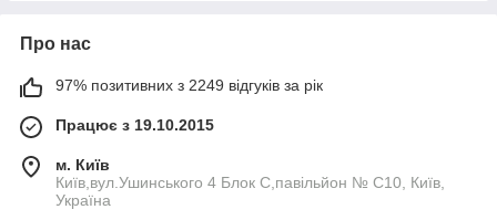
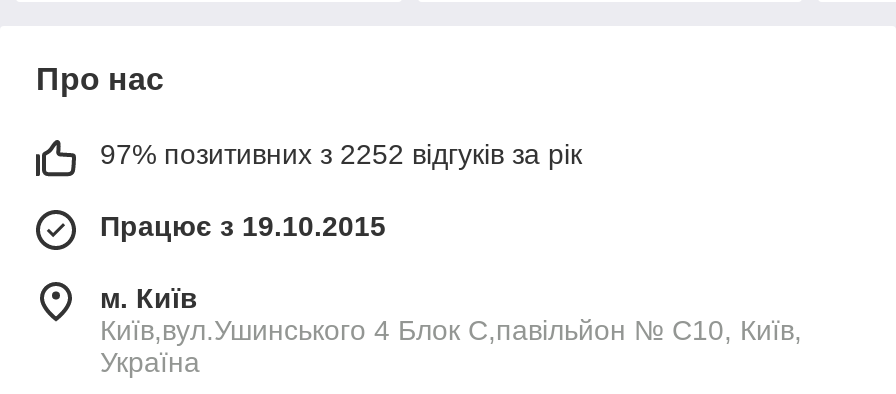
- 97% позитивних з 2249 відгуків за рік
+ 97% позитивних з 2252 відгуків за рік
